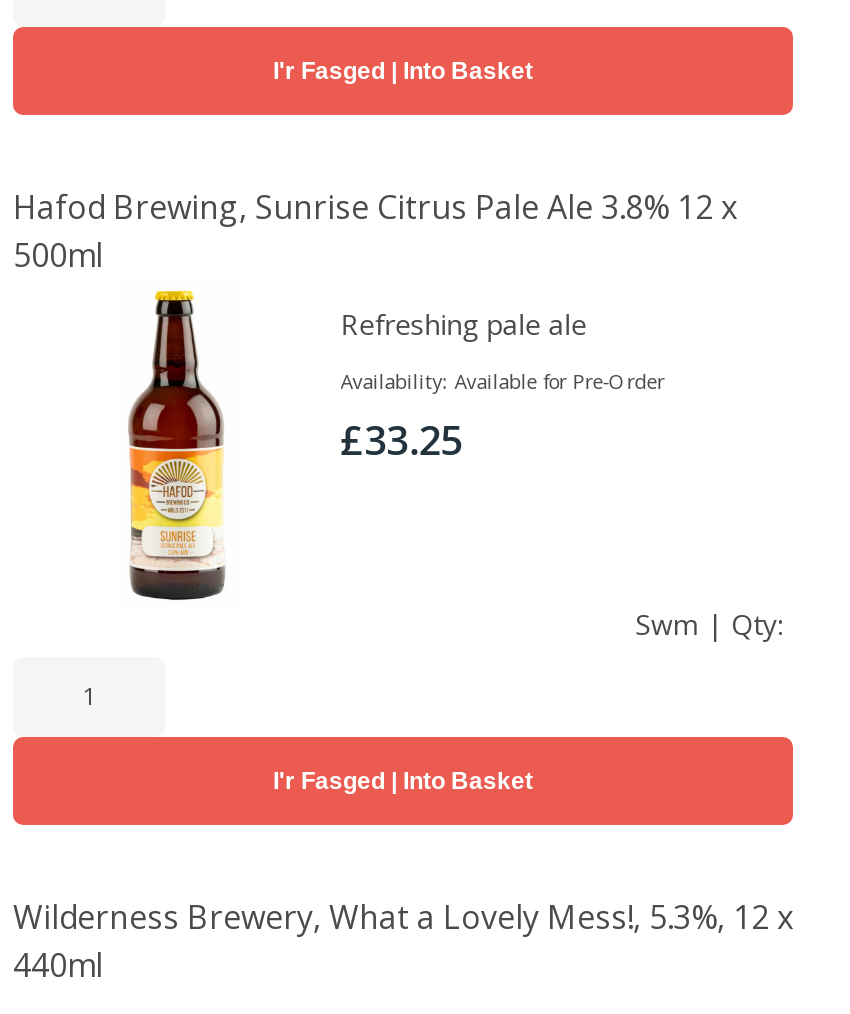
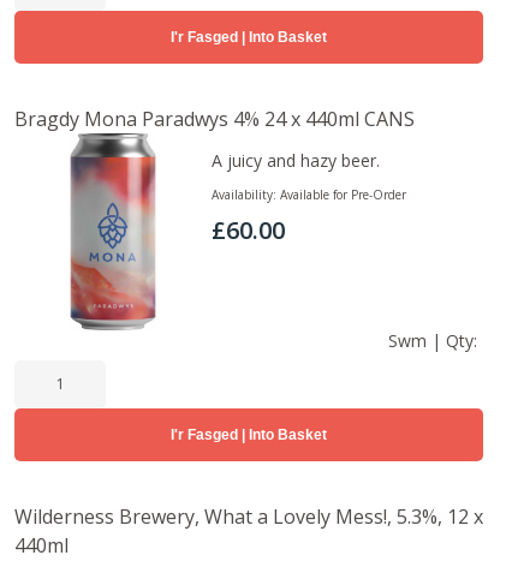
- Hafod Brewing, Sunrise Citrus Pale Ale 3.8% 12 x
- 500ml
+ Bragdy Mona Paradwys 4% 24 x 440ml CANS

- [image]
+ [image]

- Refreshing pale ale
+ A juicy and hazy beer.

- £33.25
+ £60.00
